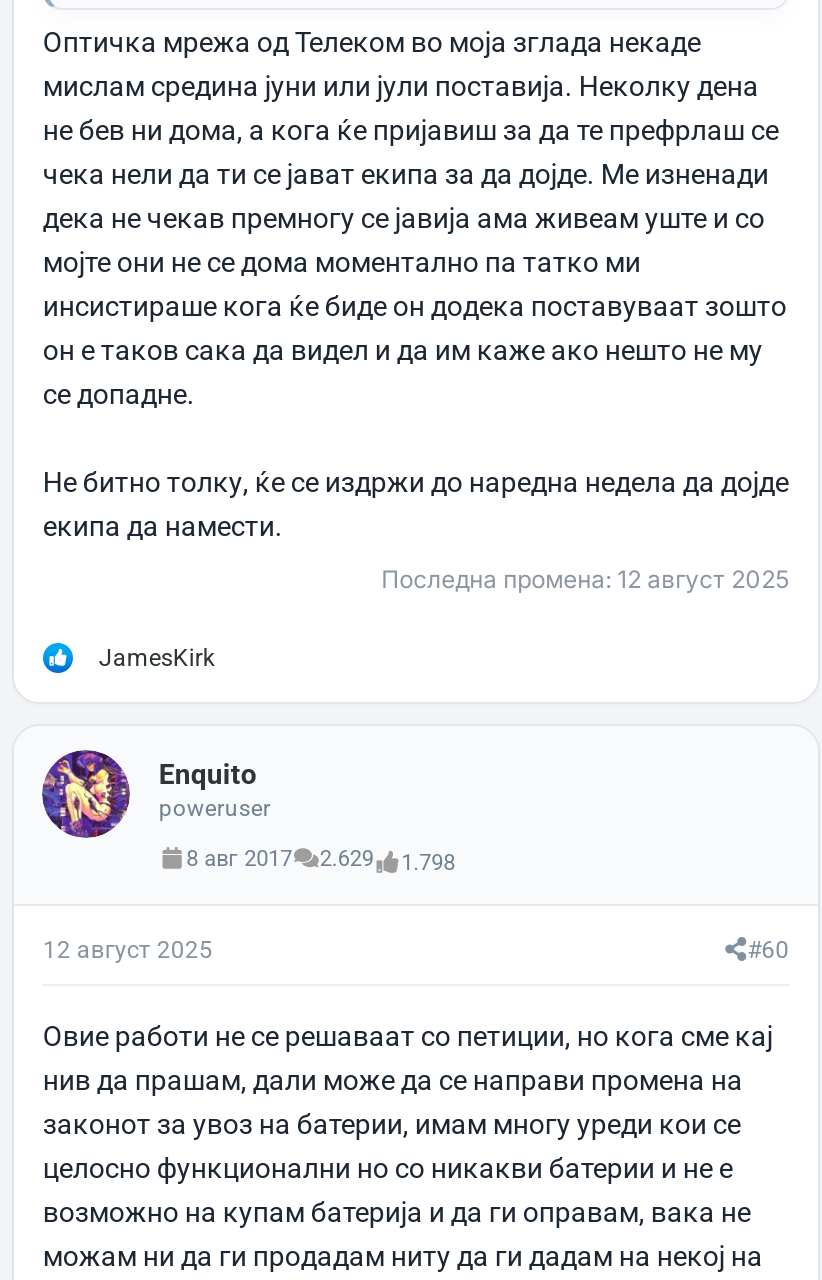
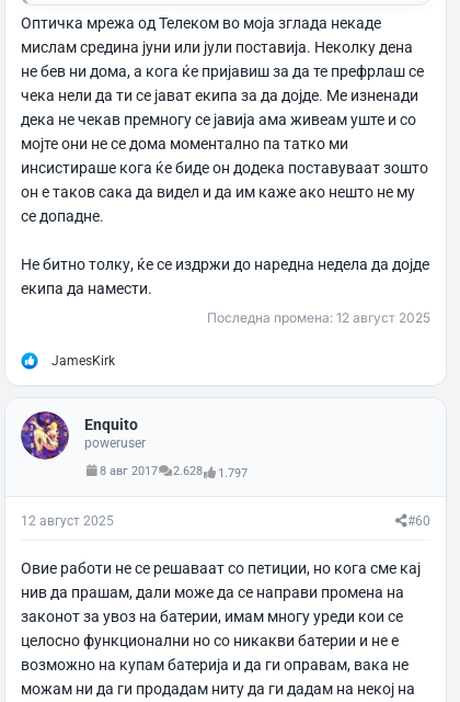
- 2.629
+ 2.628

- 1.798
+ 1.797
